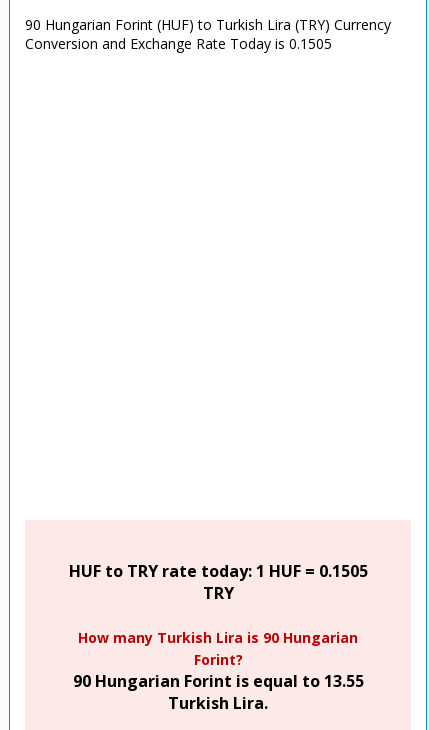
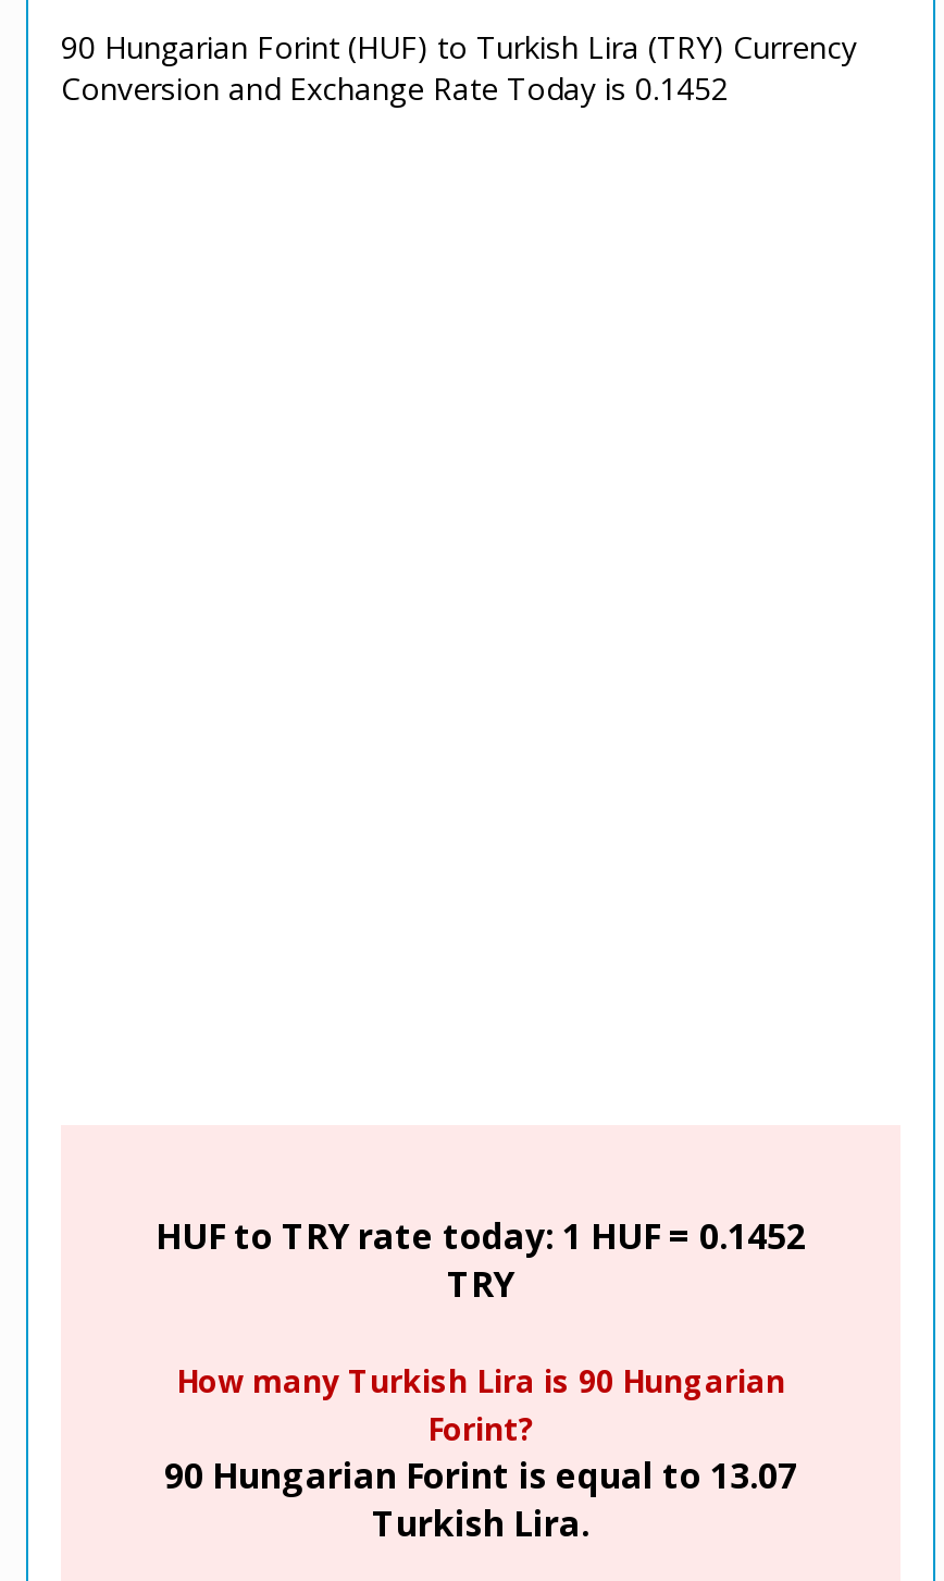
- Conversion and Exchange Rate Today is 0.1505
+ Conversion and Exchange Rate Today is 0.1452

- HUF to TRY rate today: 1 HUF = 0.1505
+ HUF to TRY rate today: 1 HUF = 0.1452

- 90 Hungarian Forint is equal to 13.55
+ 90 Hungarian Forint is equal to 13.07
